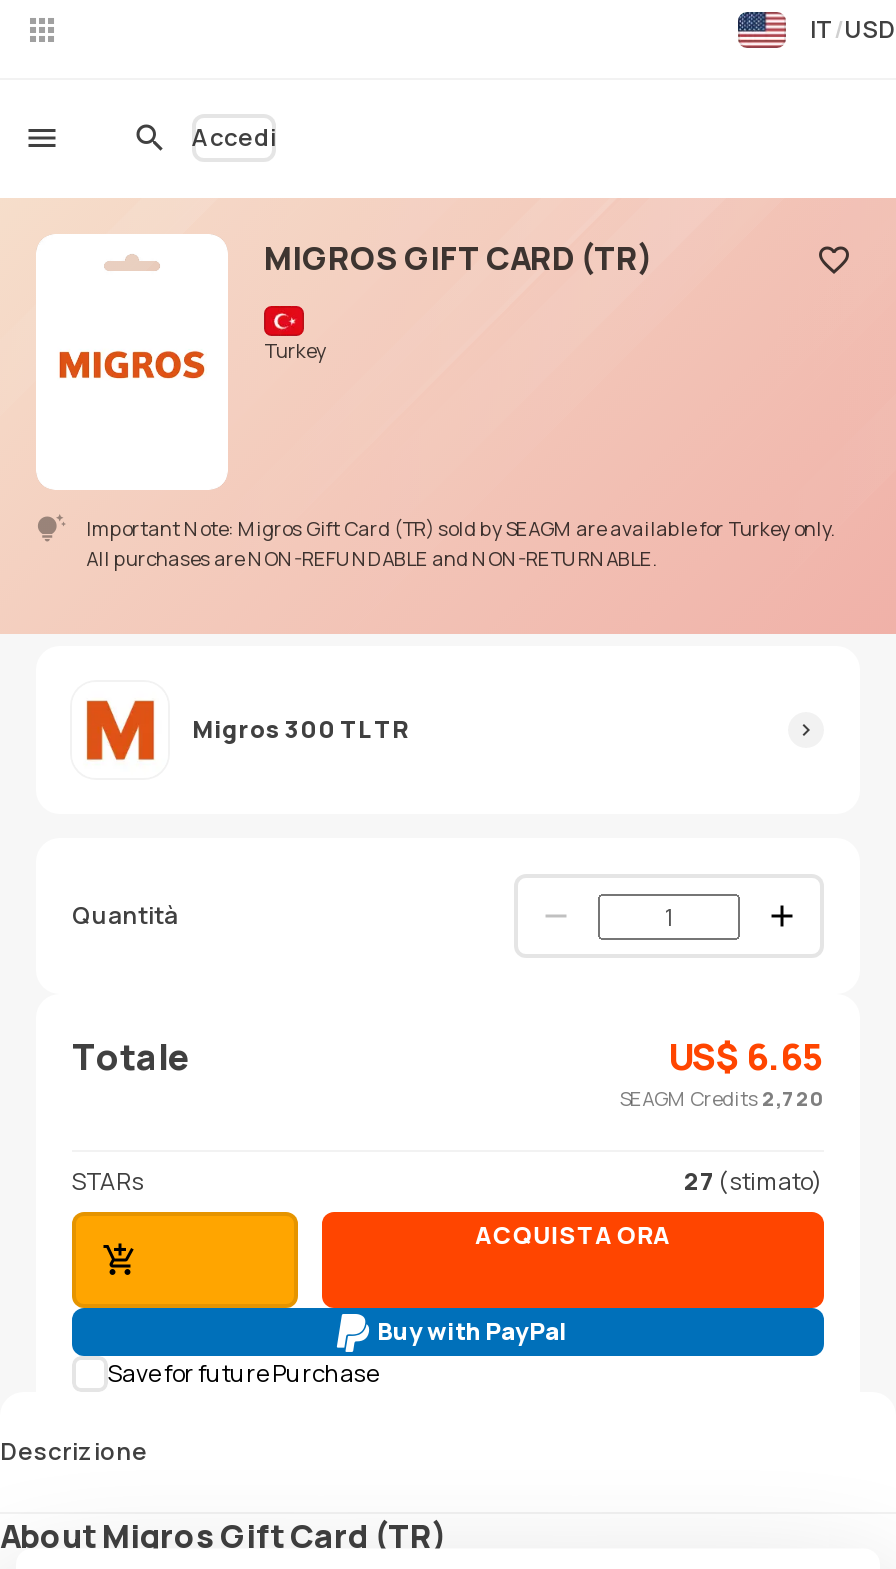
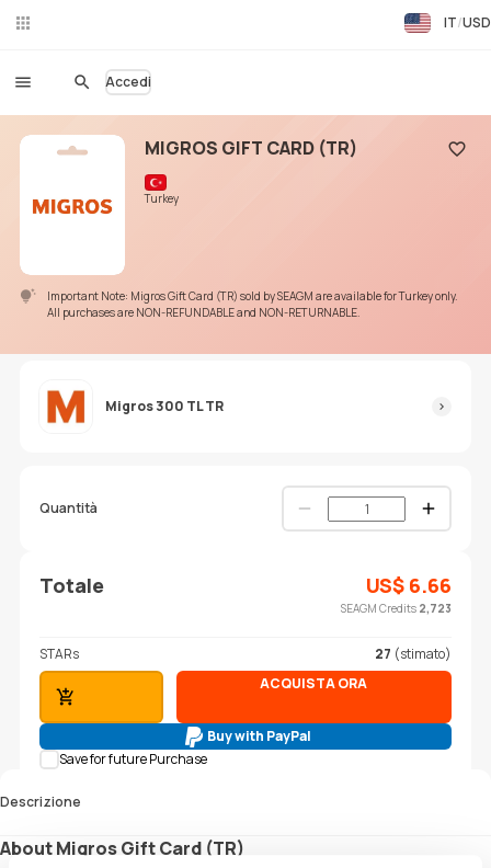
- US$6.65
- SEAGM Credits 2,720
+ US$6.66
+ SEAGM Credits 2,723
